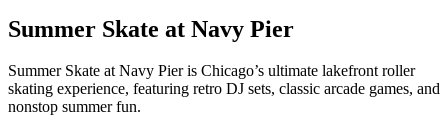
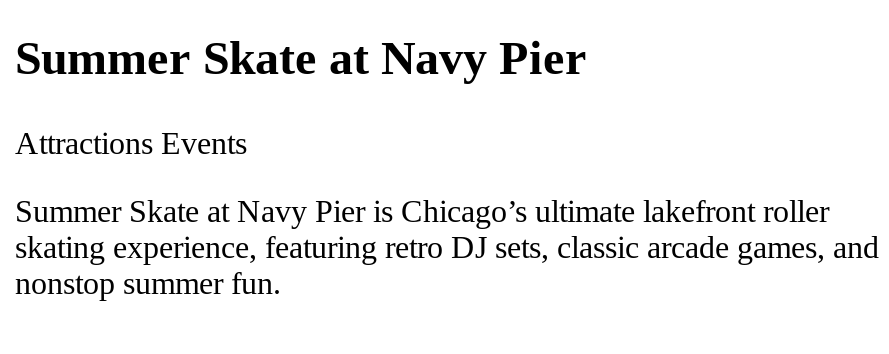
+ Attractions Events
